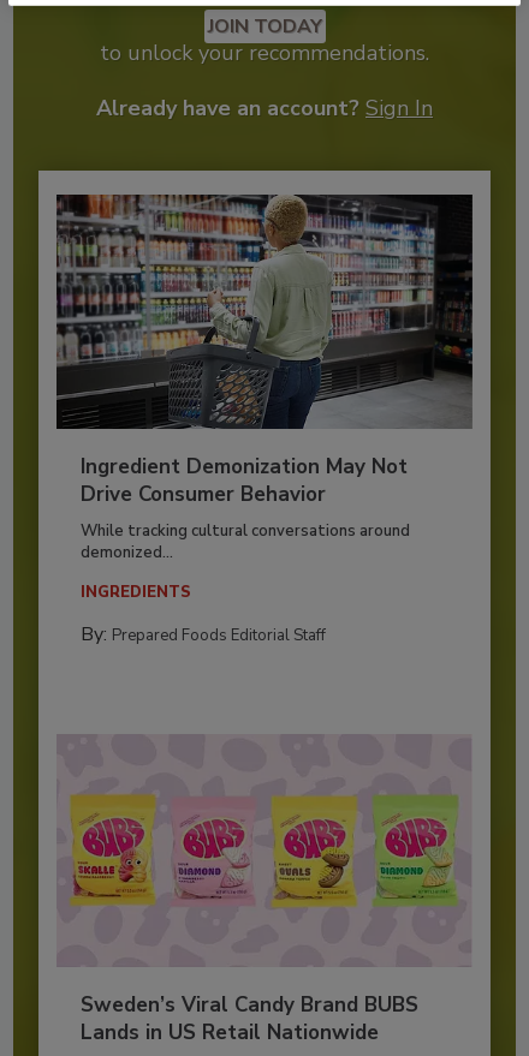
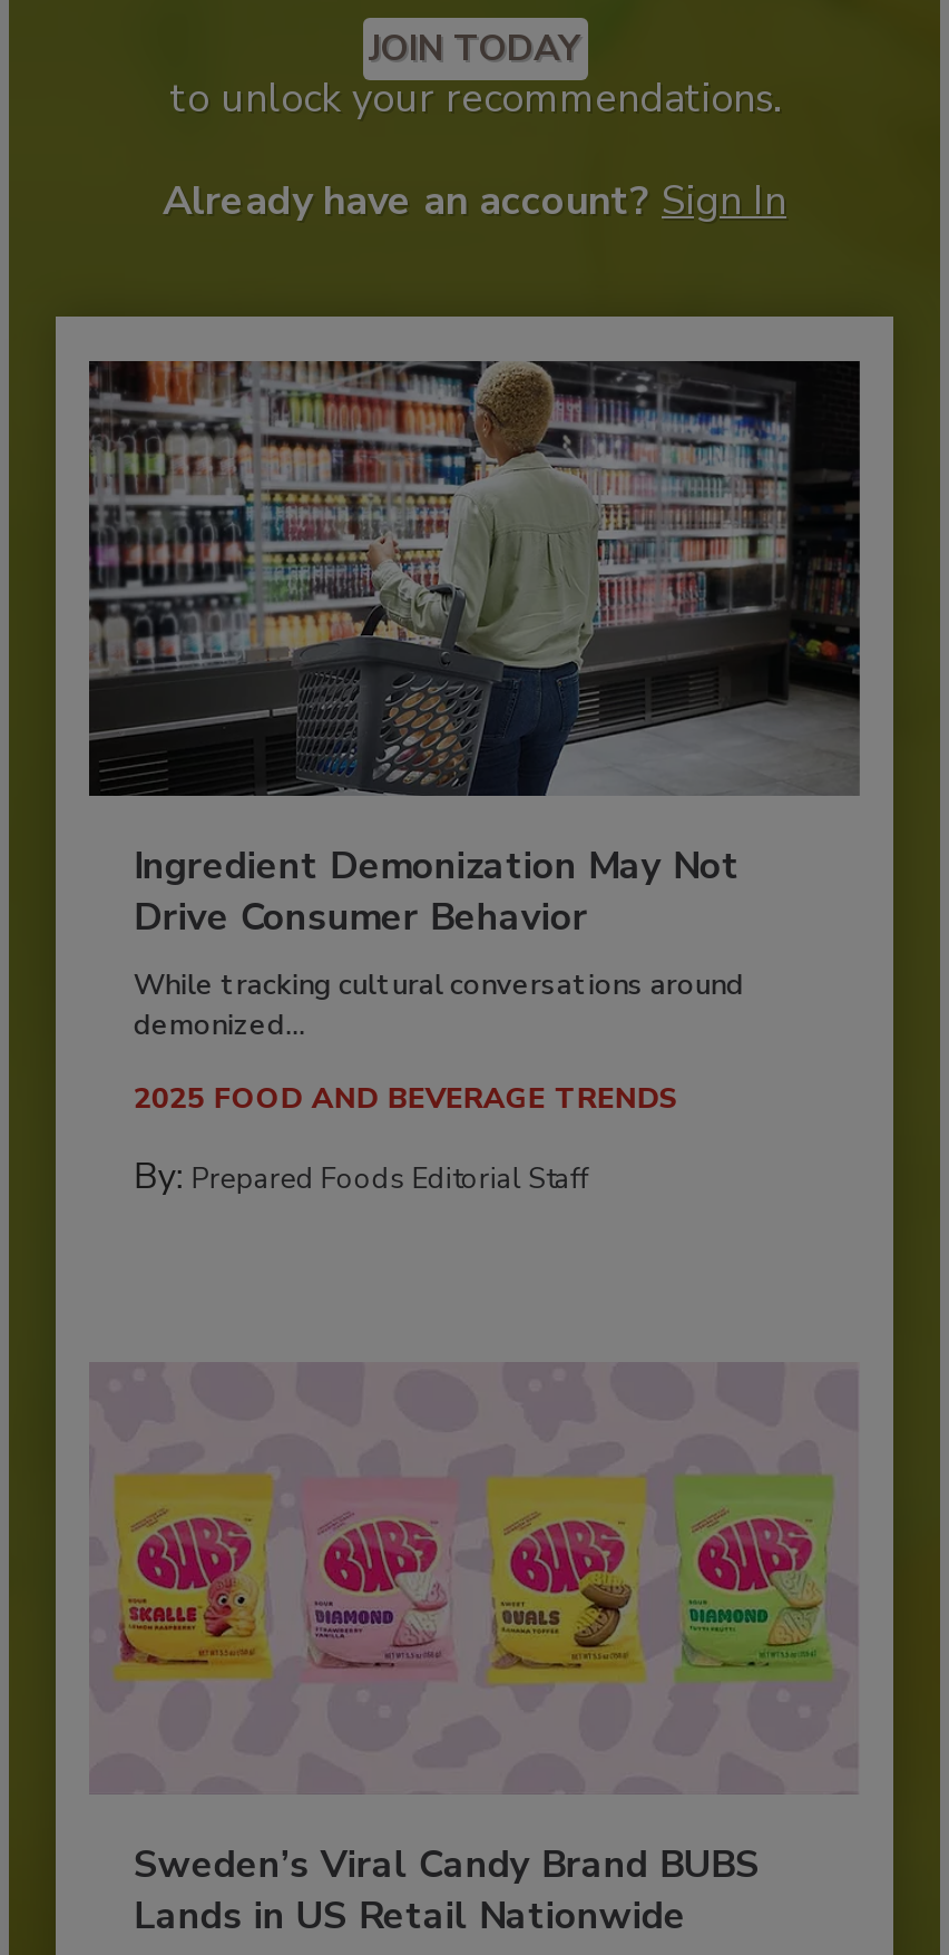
- INGREDIENTS
+ 2025 FOOD AND BEVERAGE TRENDS
